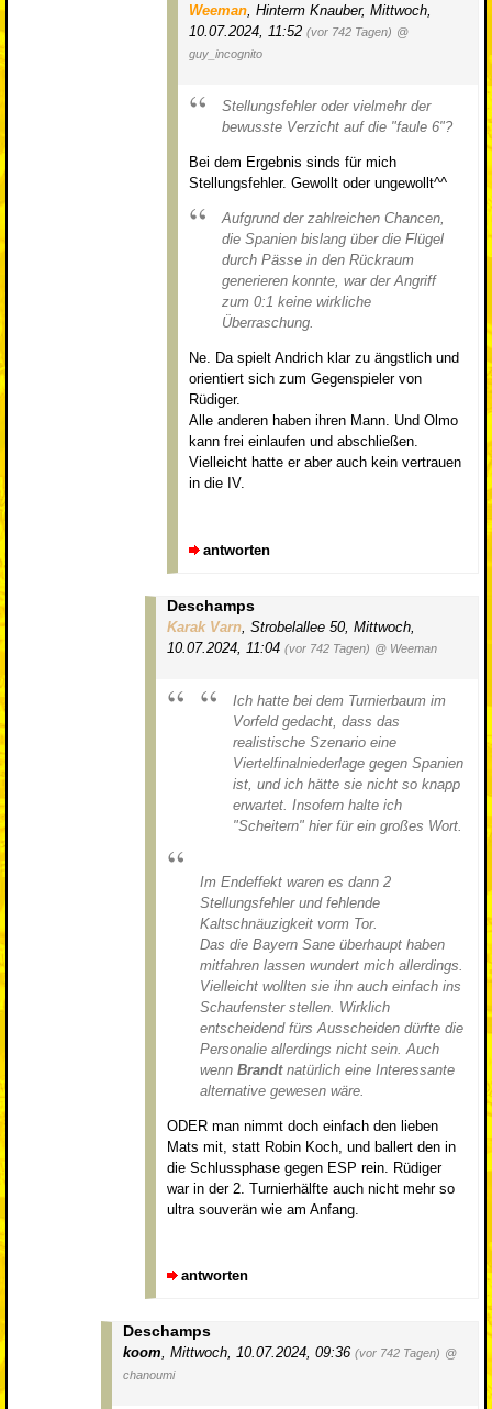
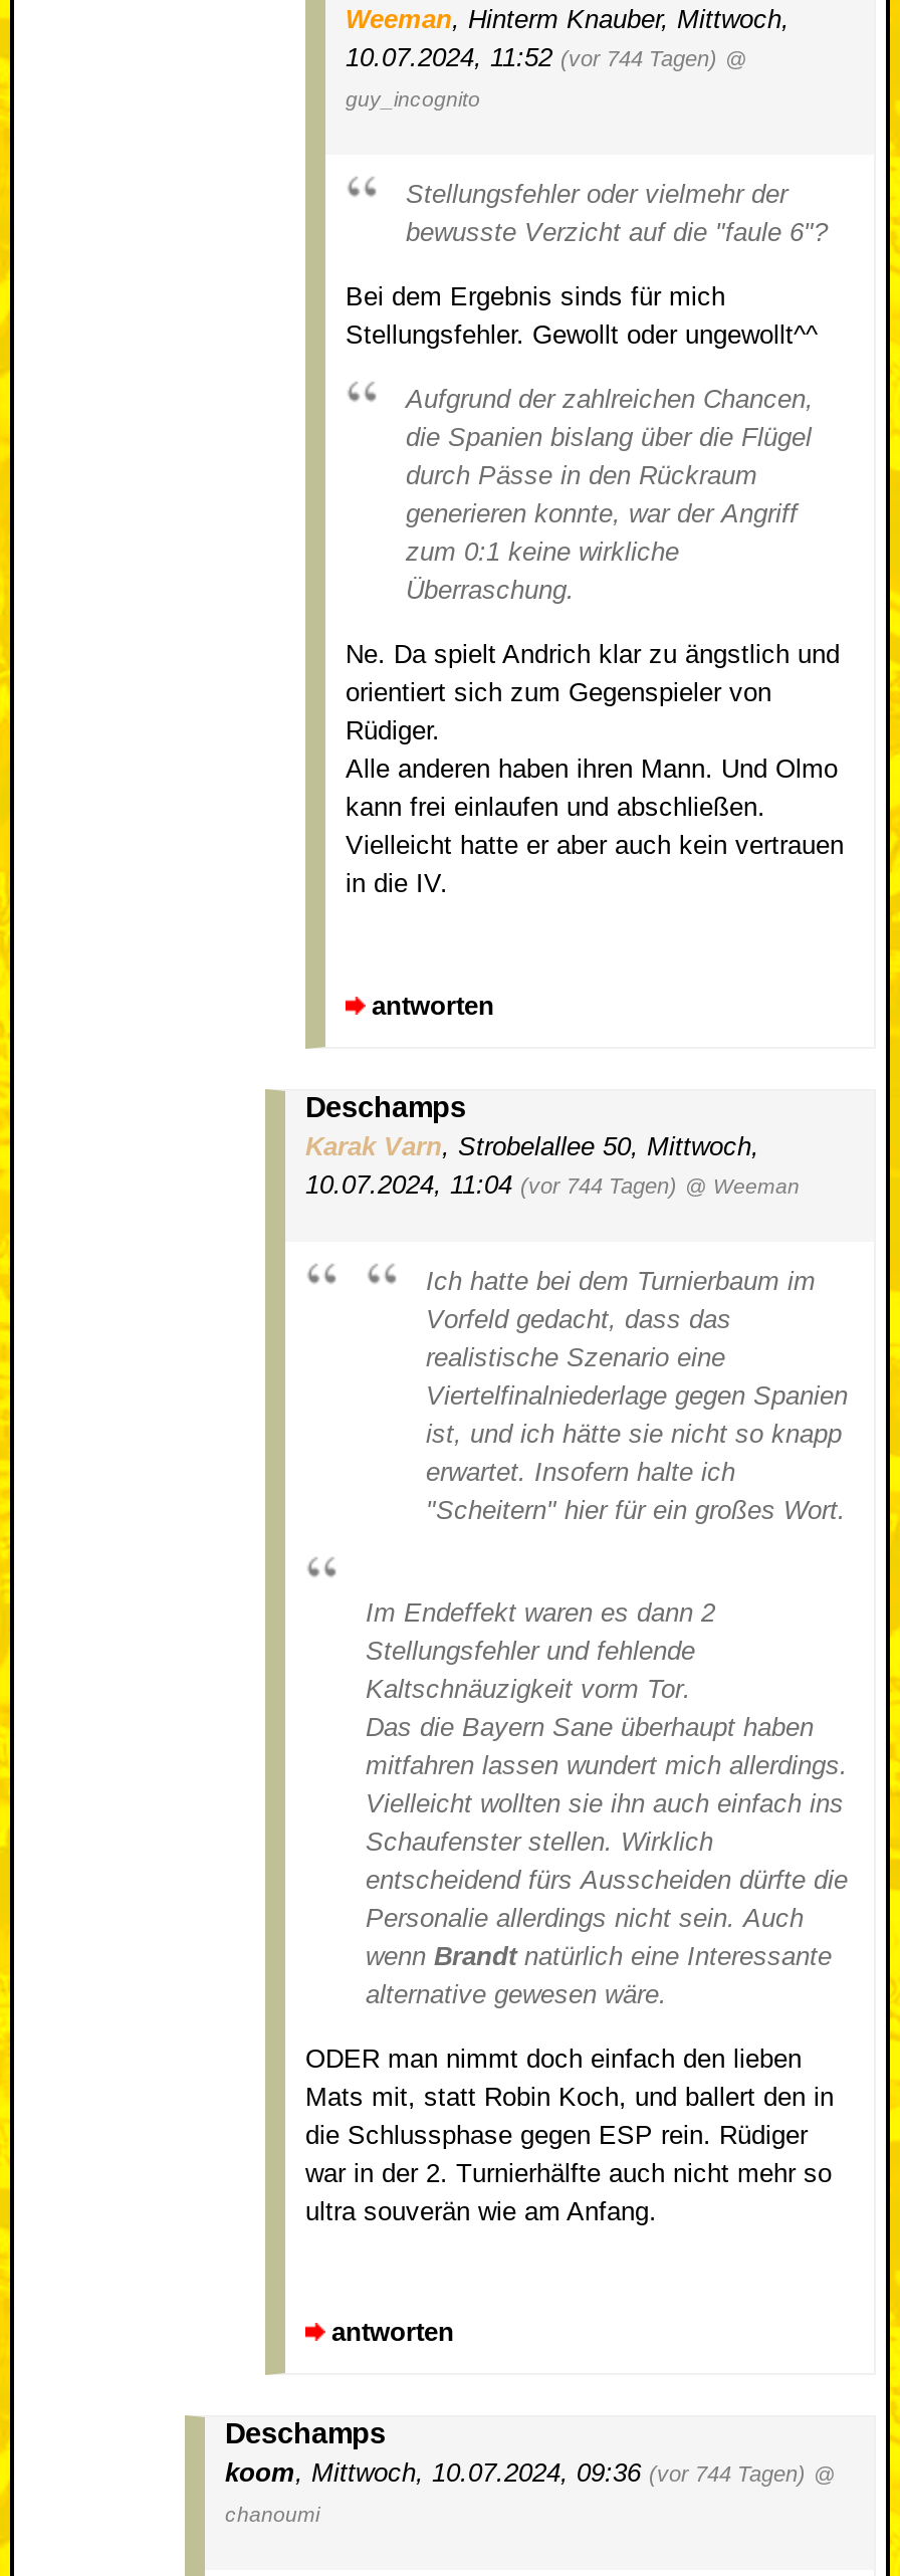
- 10.07.2024, 11:52 (vor 742 Tagen) @
+ 10.07.2024, 11:52 (vor 744 Tagen) @

- 10.07.2024, 11:04 (vor 742 Tagen) @ Weeman
+ 10.07.2024, 11:04 (vor 744 Tagen) @ Weeman

- koom, Mittwoch, 10.07.2024, 09:36 (vor 742 Tagen) @
+ koom, Mittwoch, 10.07.2024, 09:36 (vor 744 Tagen) @
